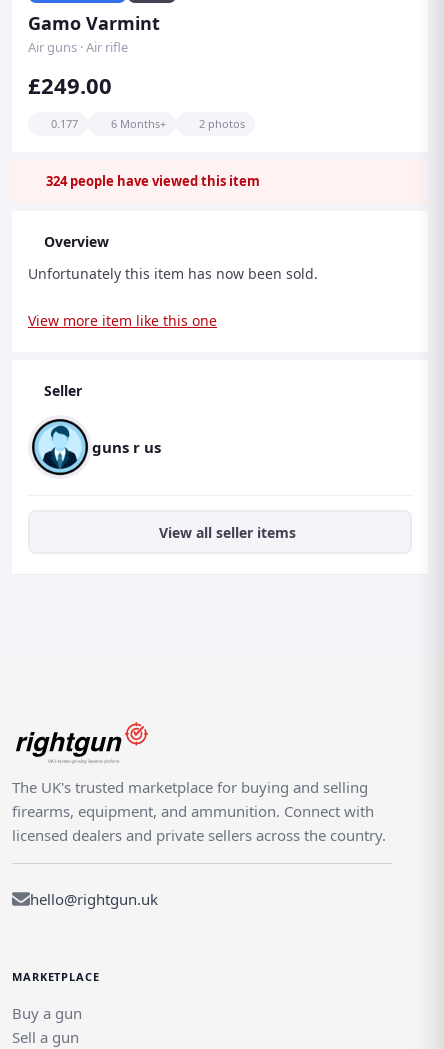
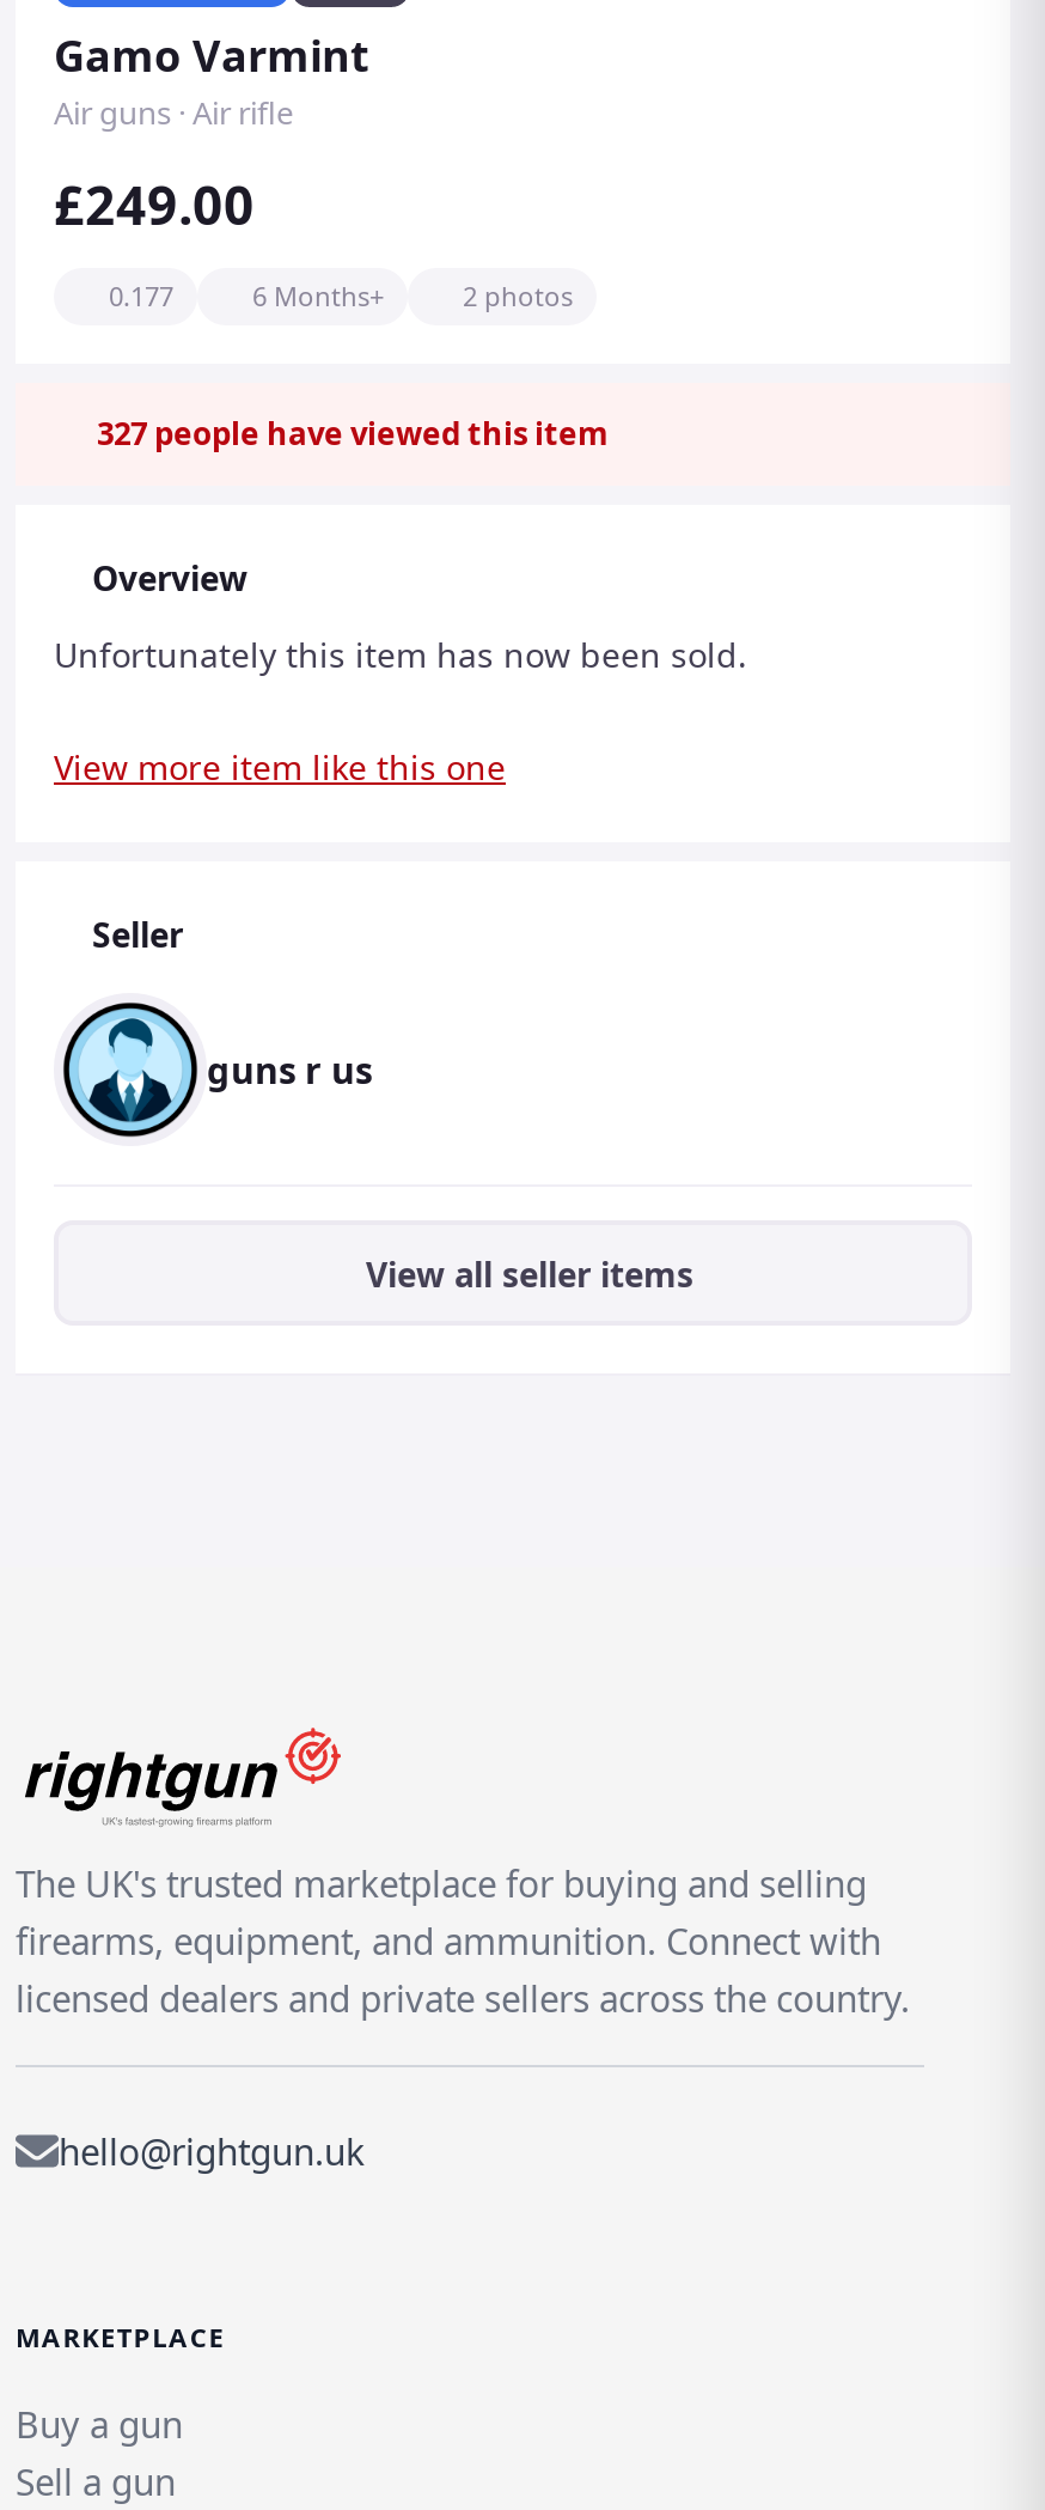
- 324 people have viewed this item
+ 327 people have viewed this item
